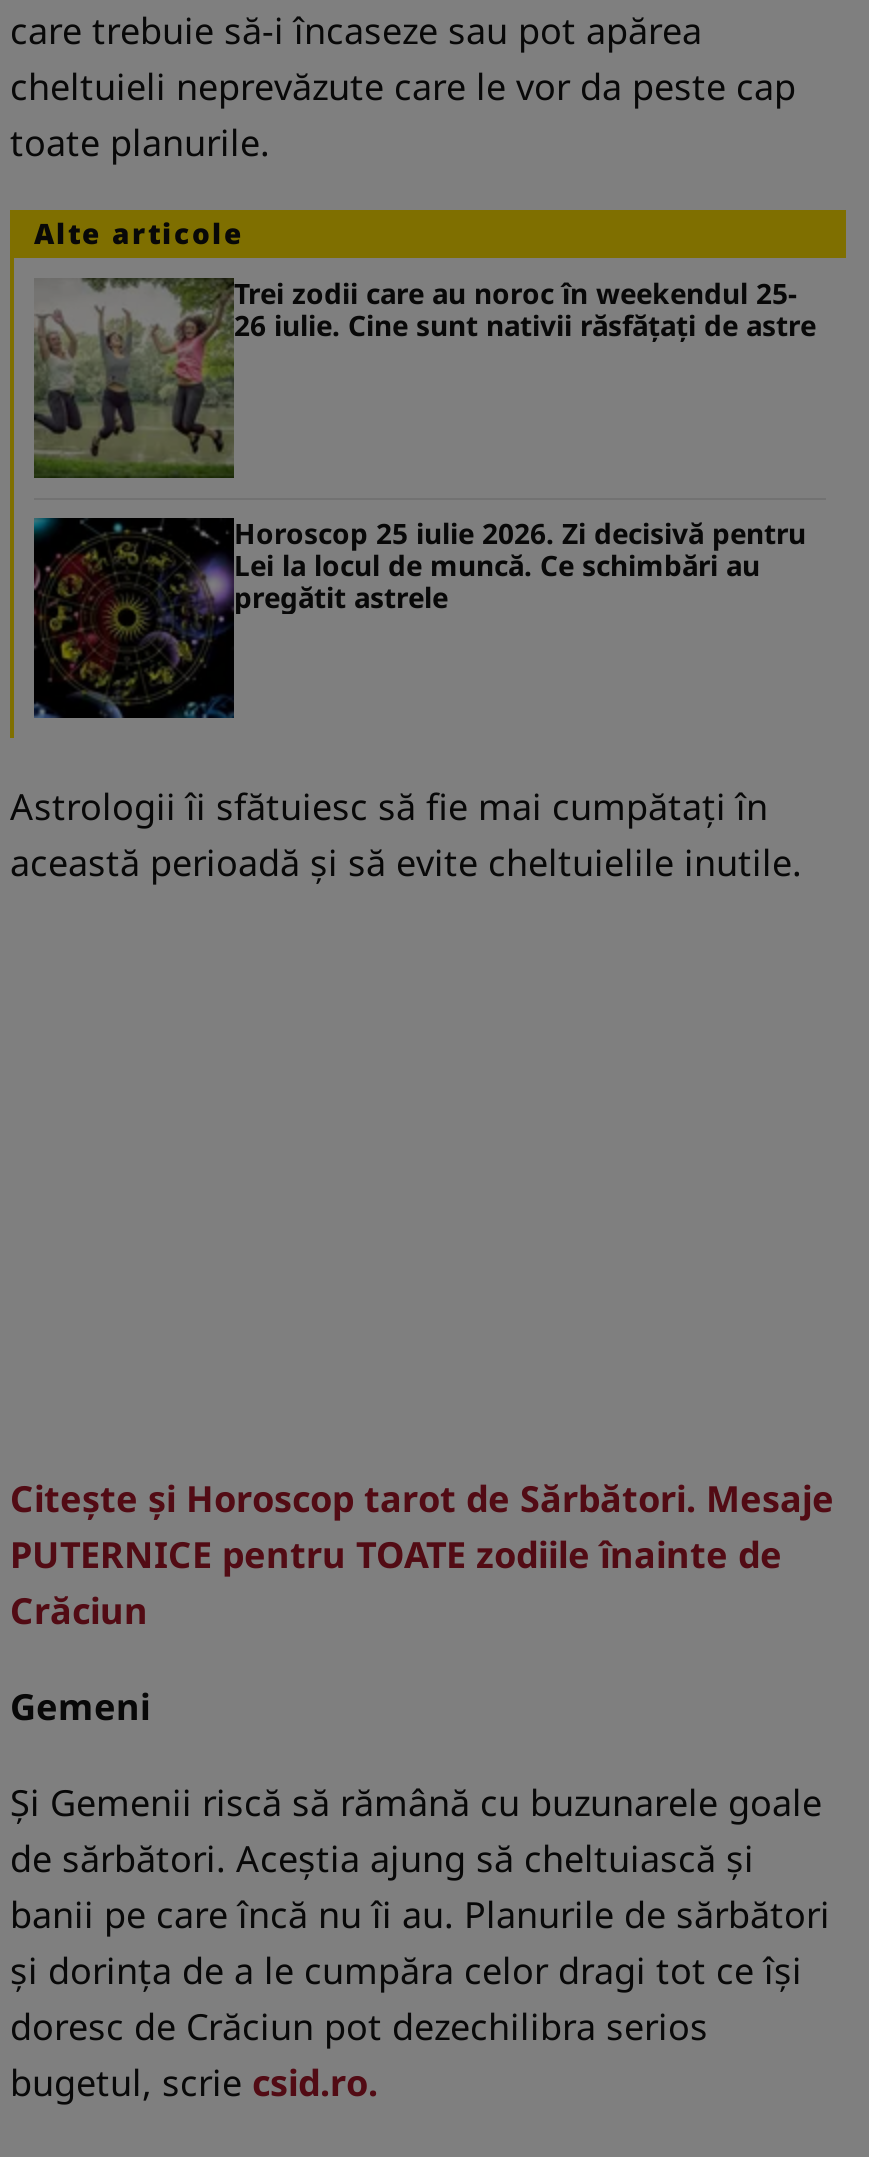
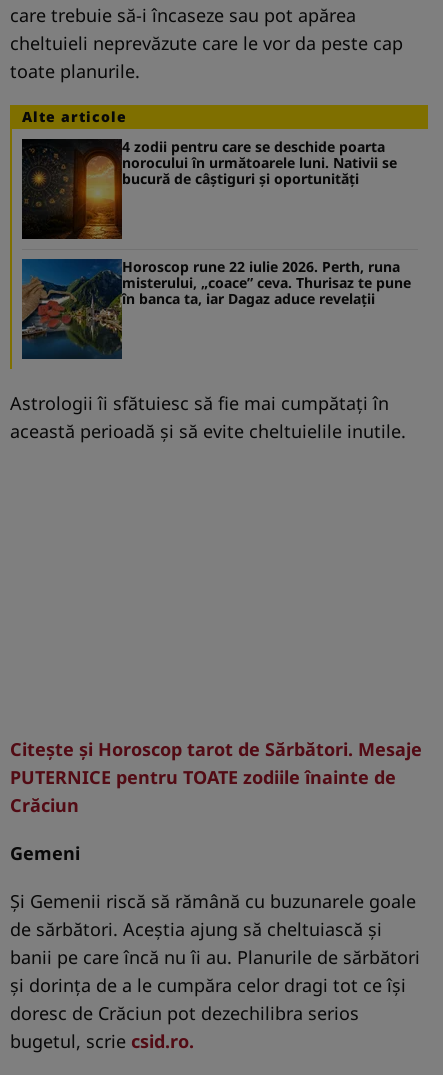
- [image]
- Trei zodii care au noroc în weekendul 25-
- 26 iulie. Cine sunt nativii răsfățați de astre
+ [image]
+ 4 zodii pentru care se deschide poarta
+ norocului în următoarele luni. Nativii se
+ bucură de câștiguri și oportunități

- [image]
- Horoscop 25 iulie 2026. Zi decisivă pentru
- Lei la locul de muncă. Ce schimbări au
- pregătit astrele
+ [image]
+ Horoscop rune 22 iulie 2026. Perth, runa
+ misterului, „coace” ceva. Thurisaz te pune
+ în banca ta, iar Dagaz aduce revelaţii
